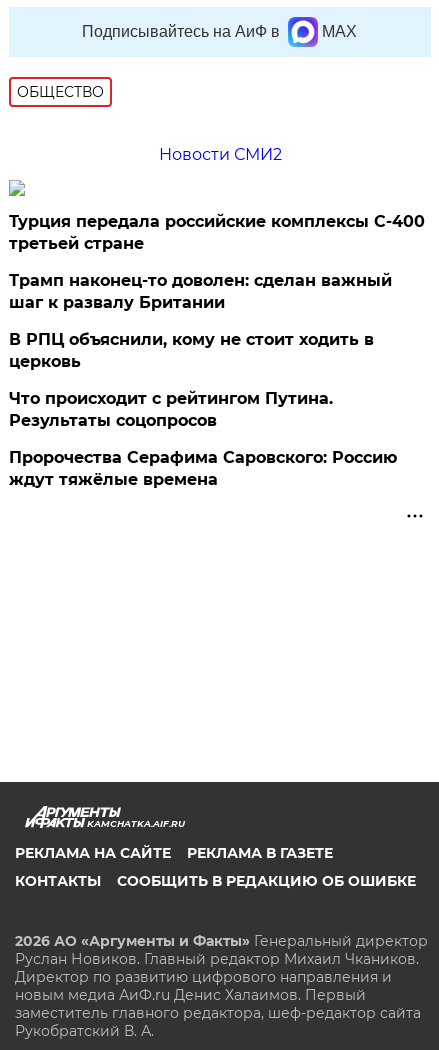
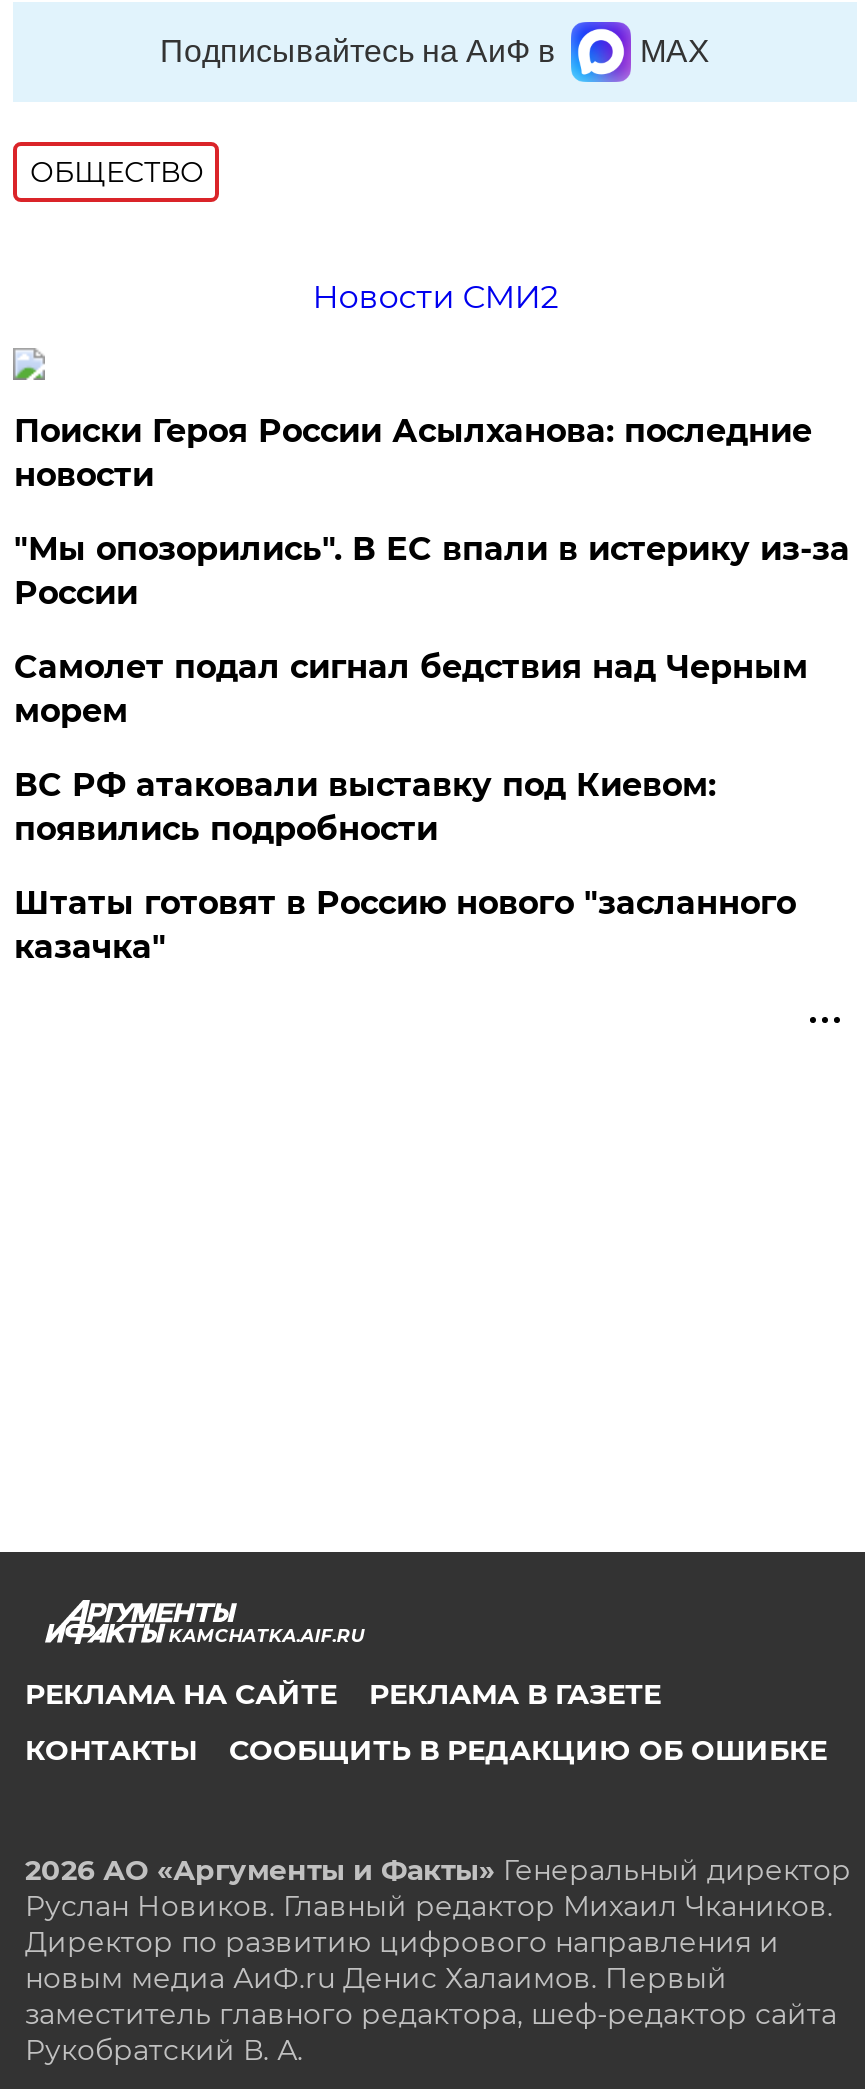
- Турция передала российские комплексы С-400
- третьей стране
+ Поиски Героя России Асылханова: последние
+ новости

- Трамп наконец-то доволен: сделан важный
- шаг к развалу Британии
+ "Мы опозорились". В ЕС впали в истерику из-за
+ России

- В РПЦ объяснили, кому не стоит ходить в
- церковь
+ Самолет подал сигнал бедствия над Черным
+ морем

- Что происходит с рейтингом Путина.
- Результаты соцопросов
+ ВС РФ атаковали выставку под Киевом:
+ появились подробности

- Пророчества Серафима Саровского: Россию
- ждут тяжёлые времена
+ Штаты готовят в Россию нового "засланного
+ казачка"
